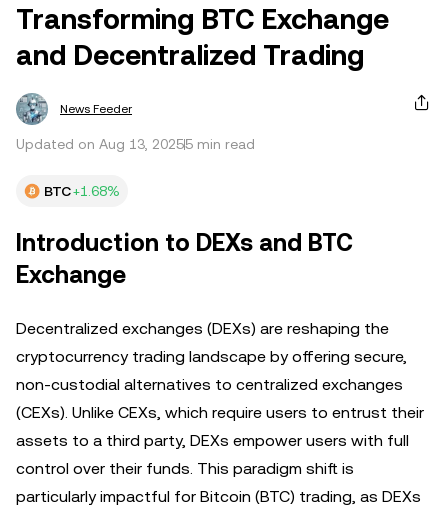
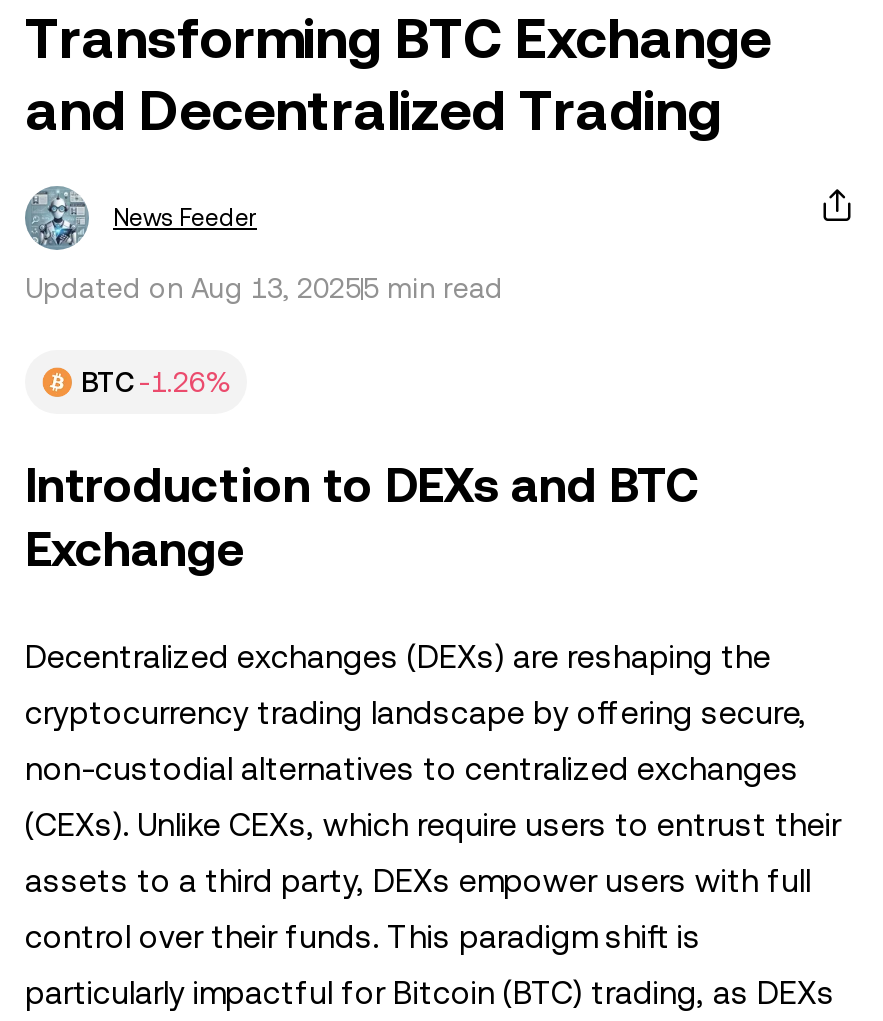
- BTC +1.68%
+ BTC -1.26%
